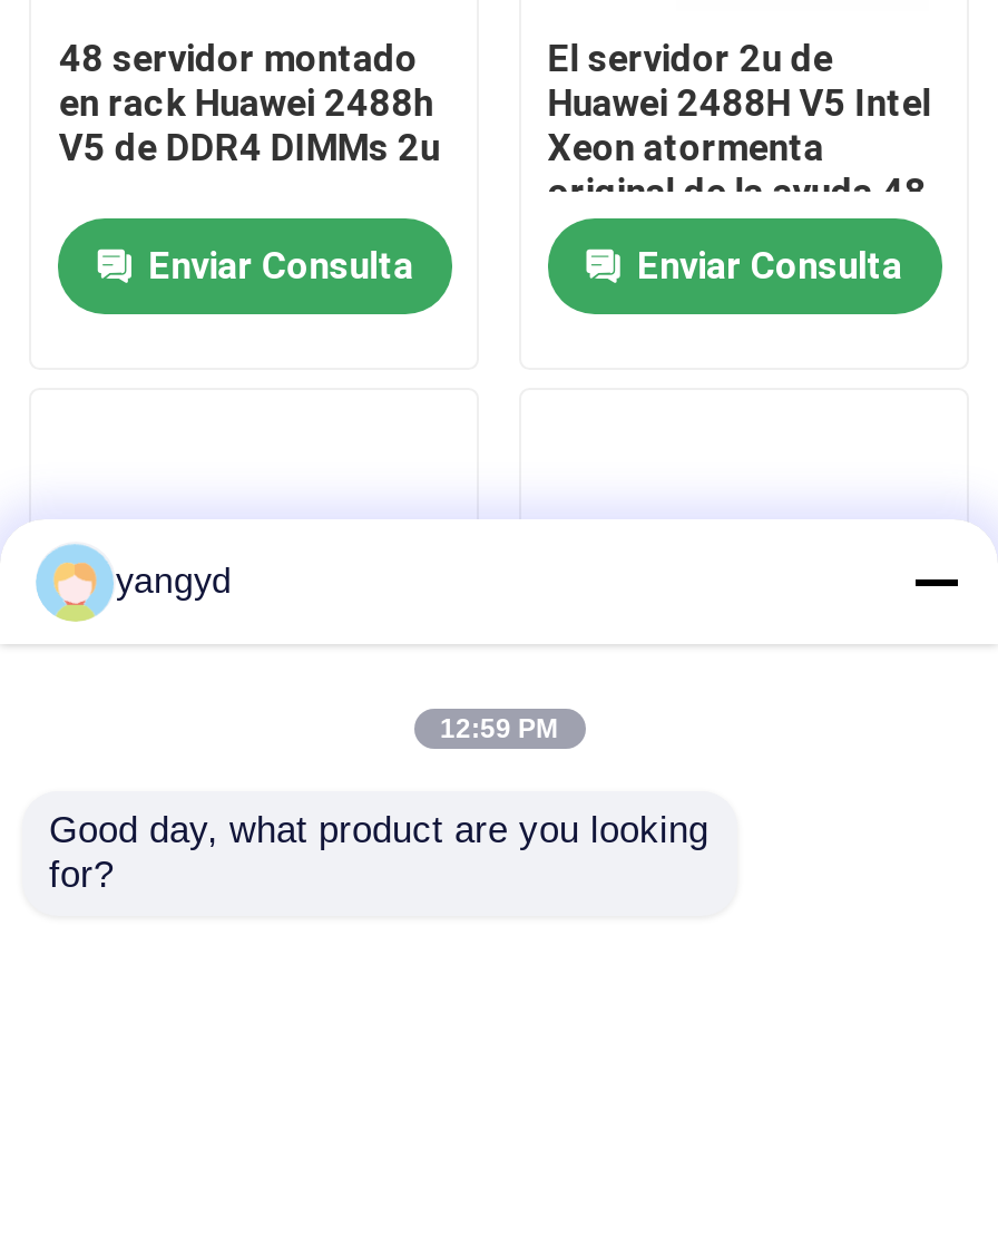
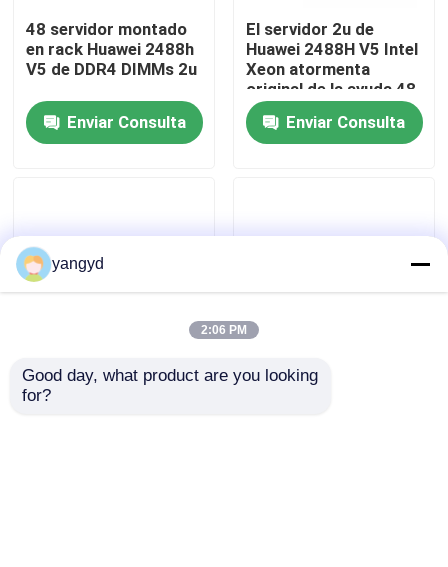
- 12:59 PM
+ 2:06 PM
